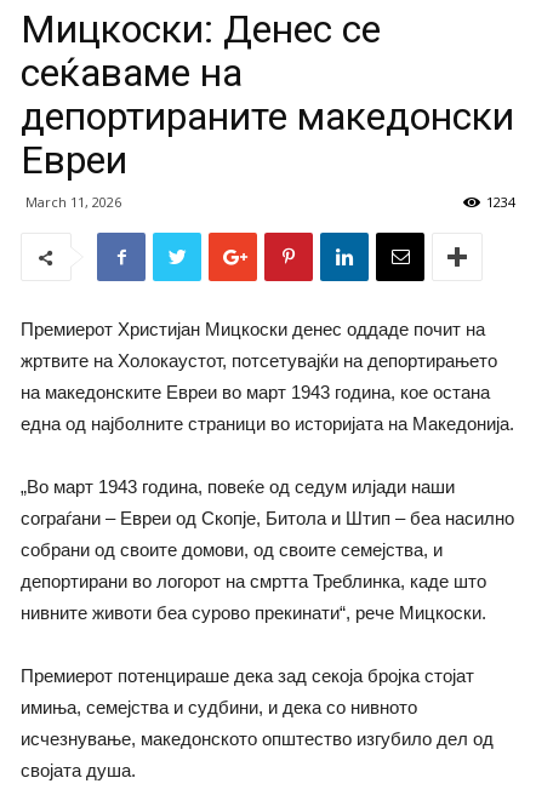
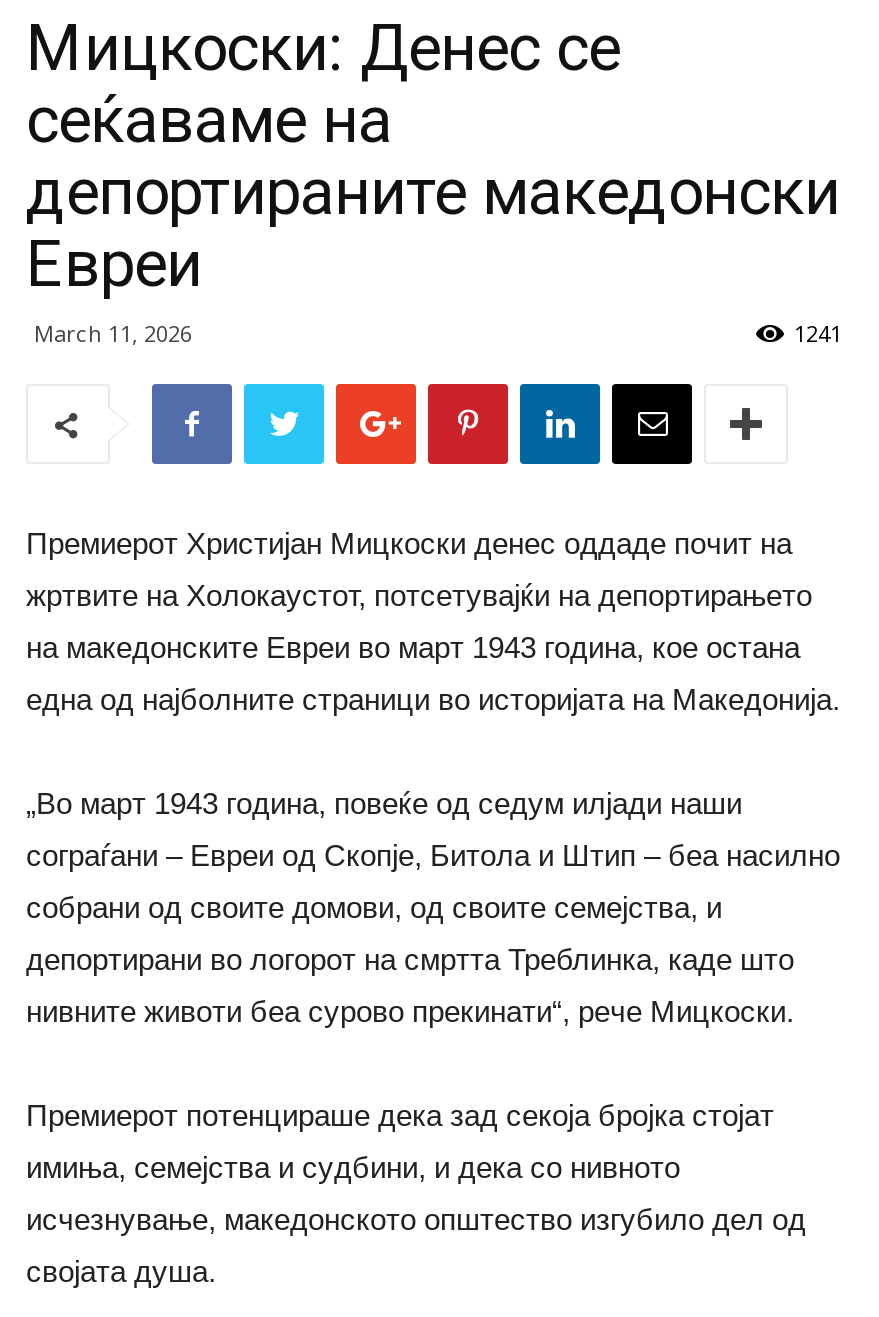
- 1234
+ 1241
